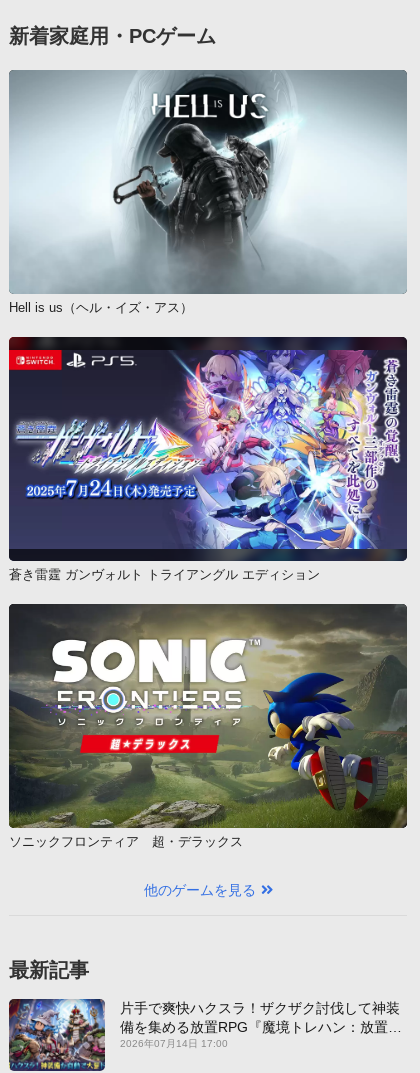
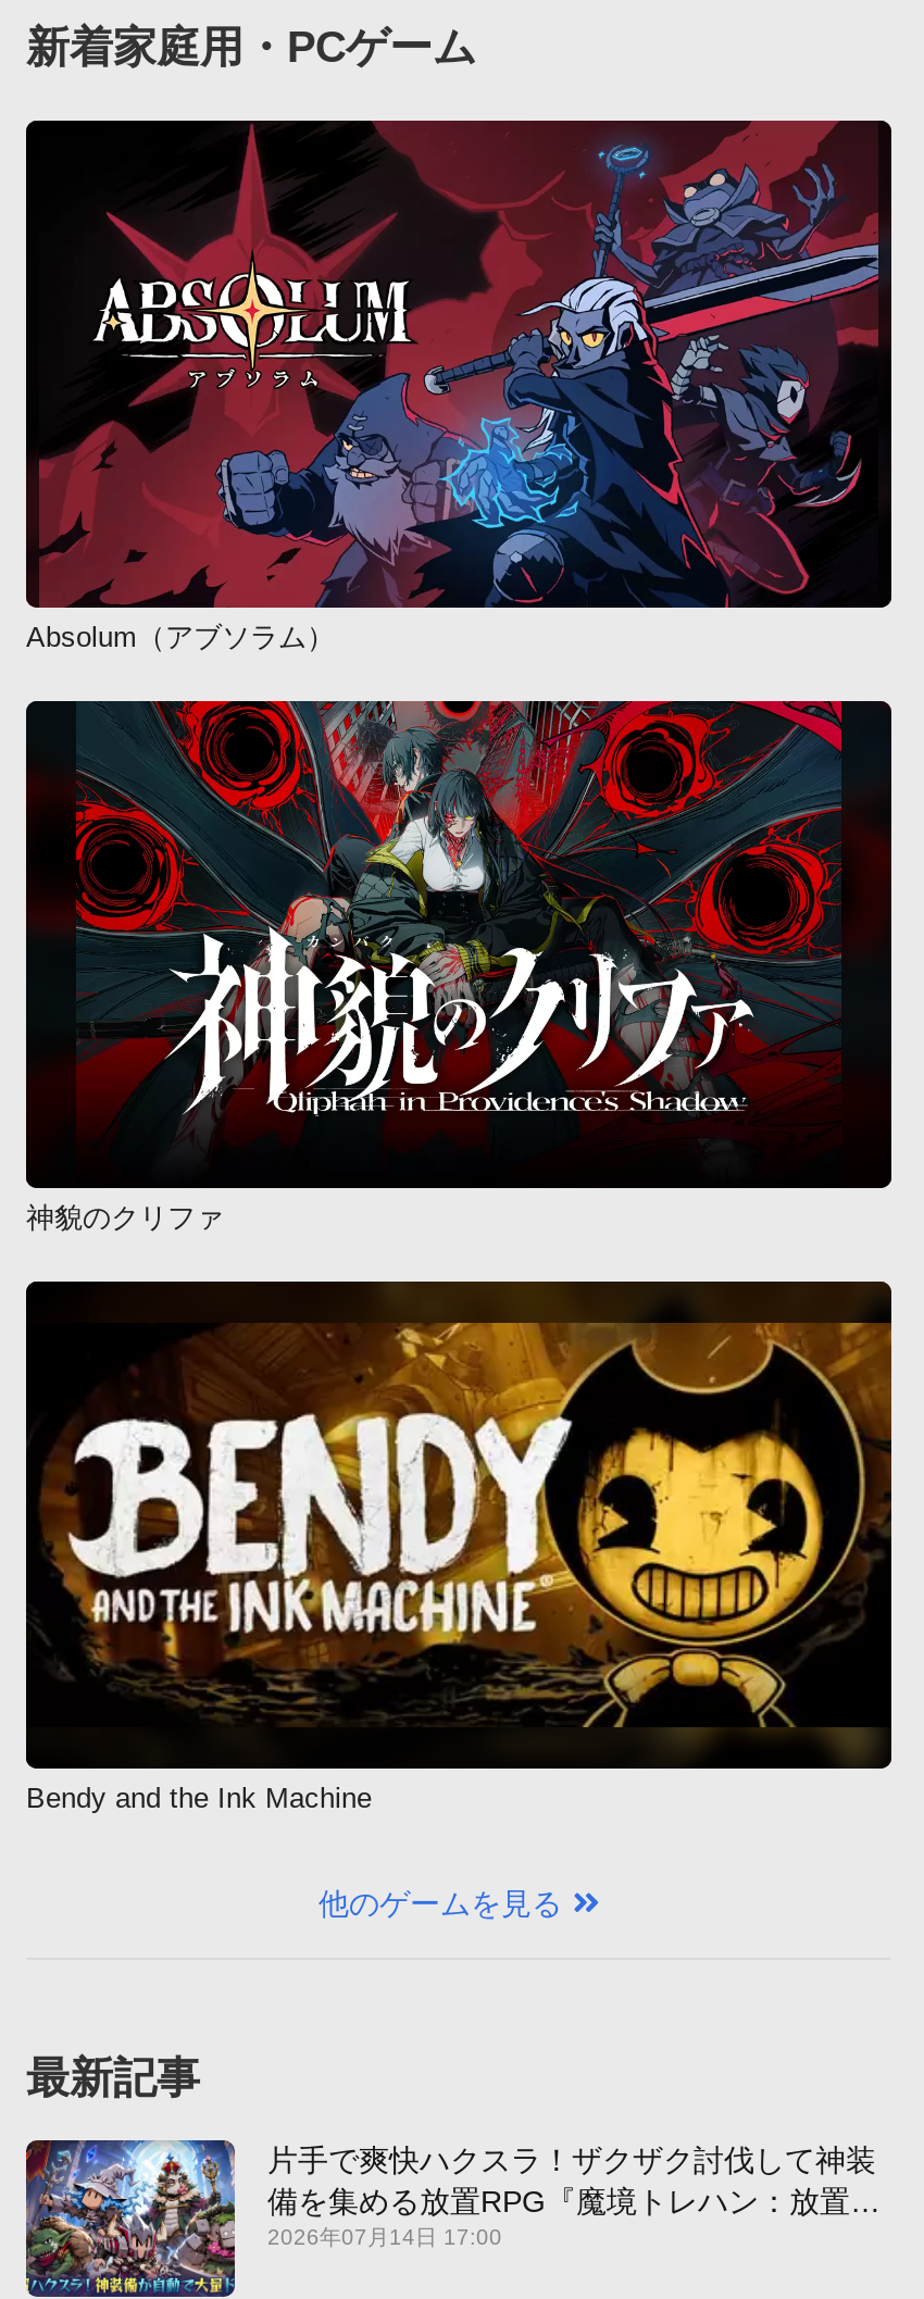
- [image]
- Hell is us（ヘル・イズ・アス）
+ [image]
+ Absolum（アブソラム）

- [image]
- 蒼き雷霆 ガンヴォルト トライアングル エディション
+ [image]
+ 神貌のクリファ

- [image]
- ソニックフロンティア 超・デラックス
+ [image]
+ Bendy and the Ink Machine
